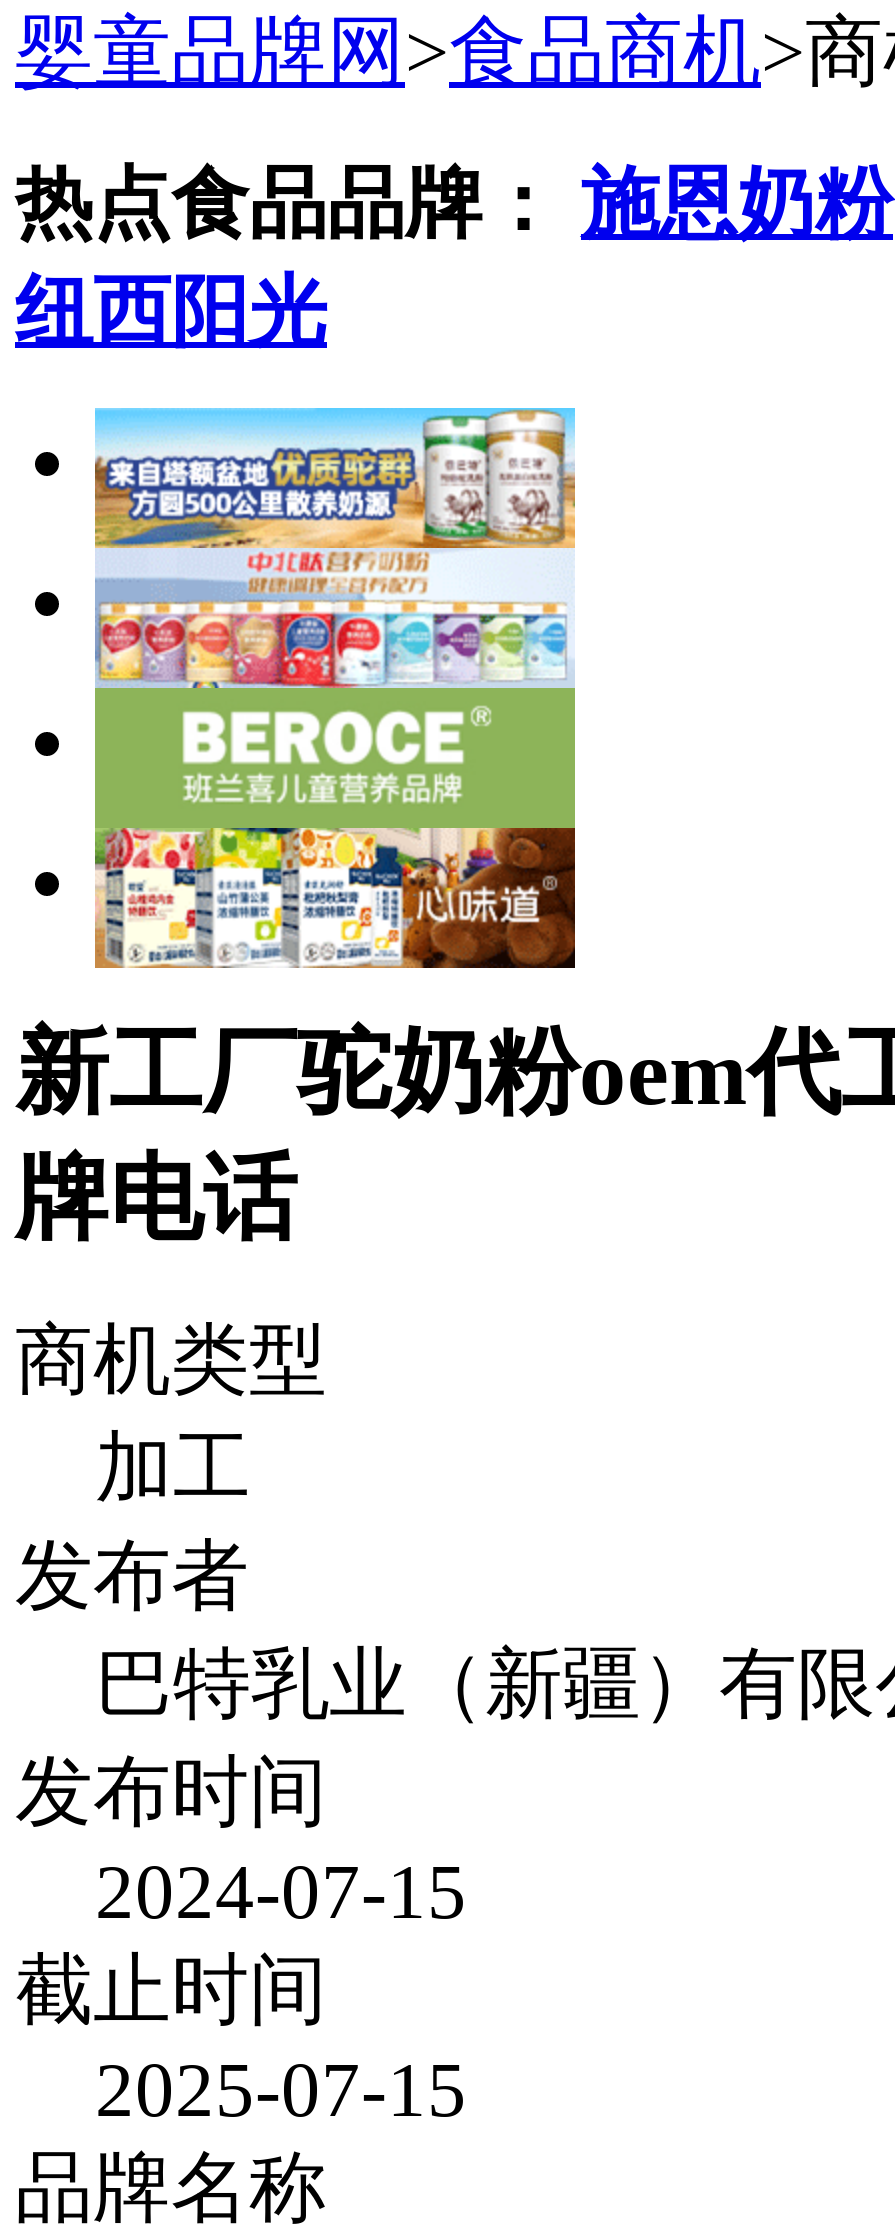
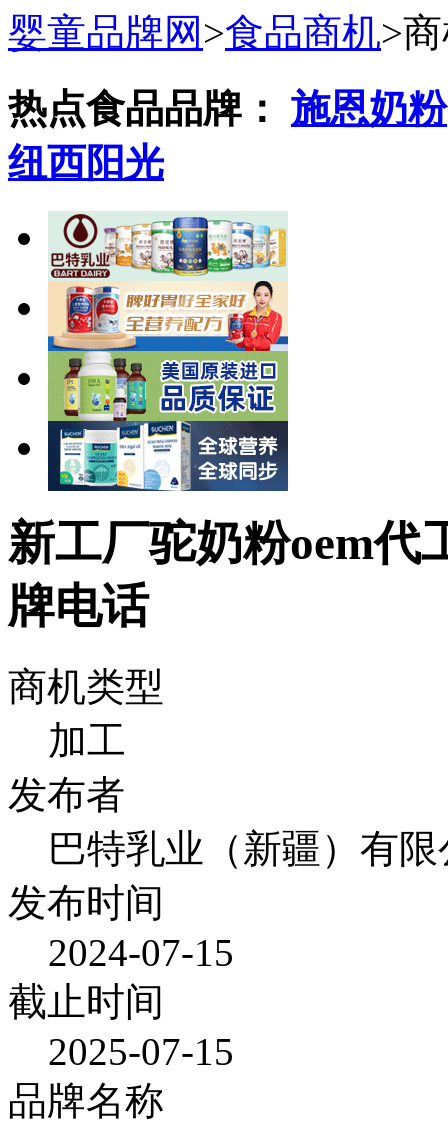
- [image]
+ [image]
